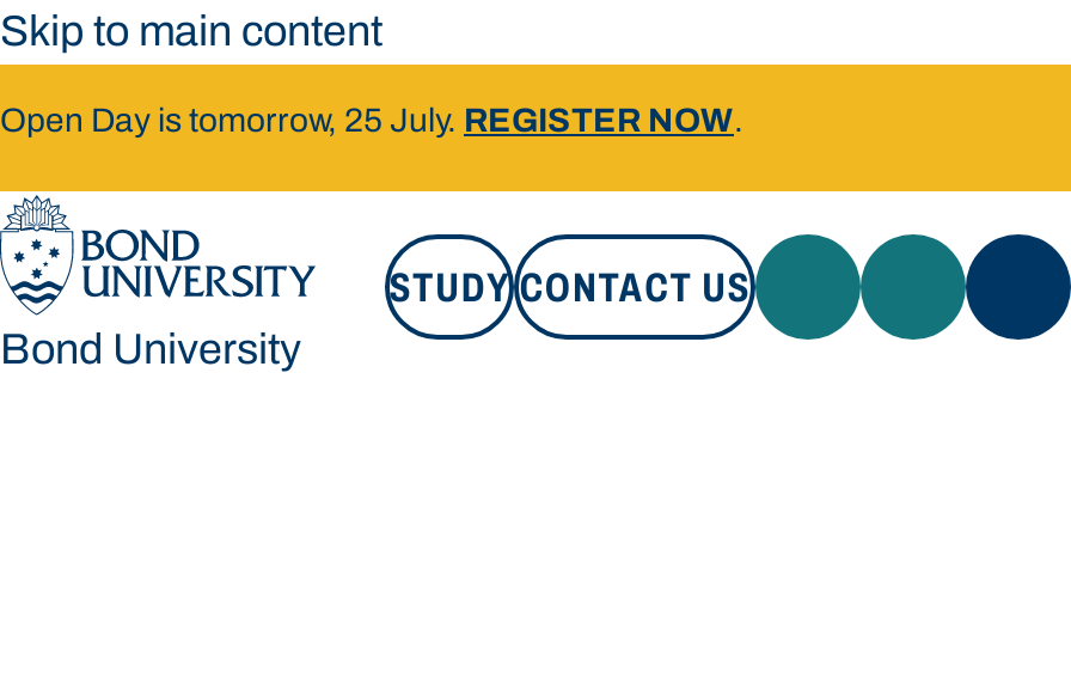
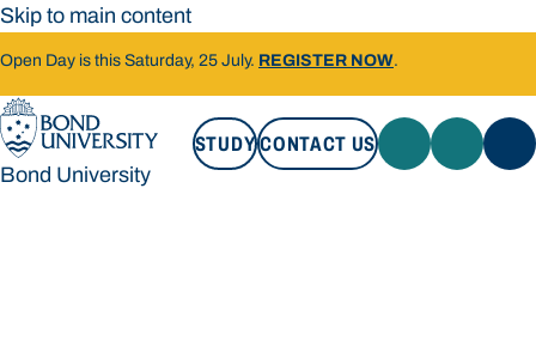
- Open Day is tomorrow, 25 July. REGISTER NOW.
+ Open Day is this Saturday, 25 July. REGISTER NOW.
